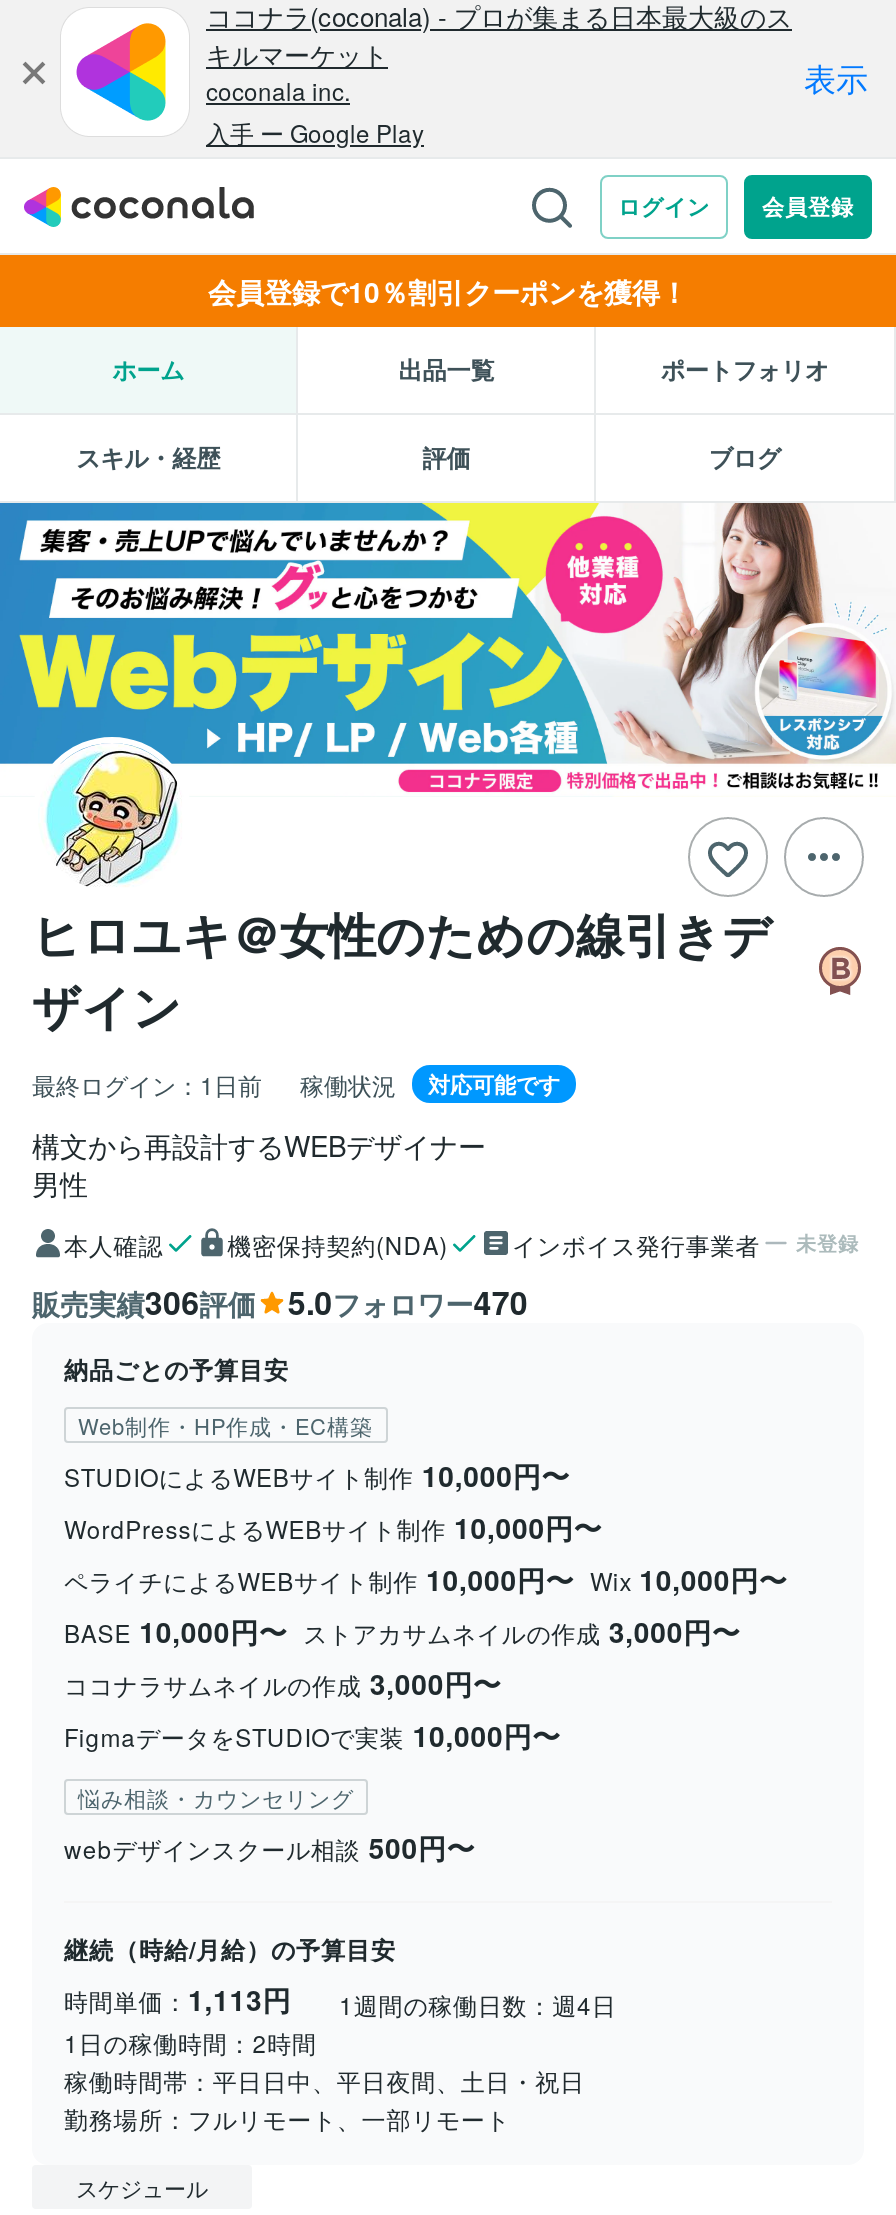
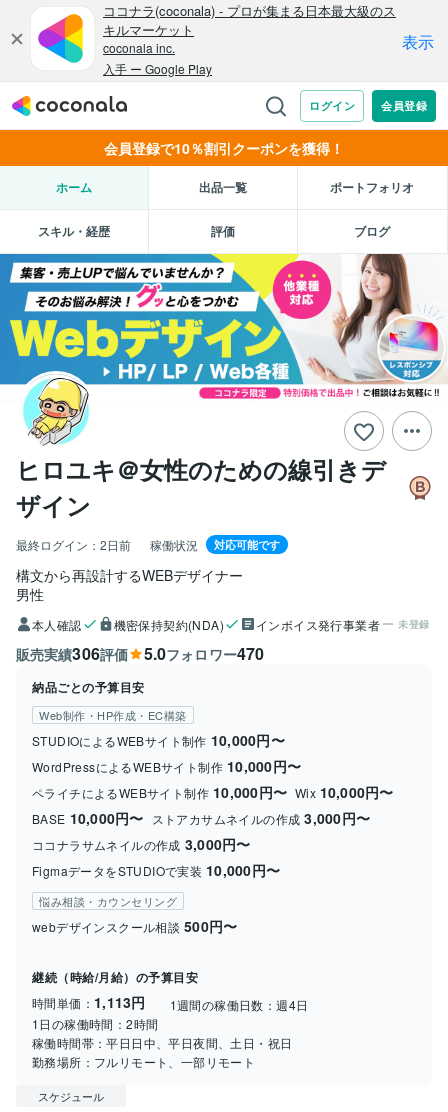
- 最終ログイン：1日前
+ 最終ログイン：2日前
